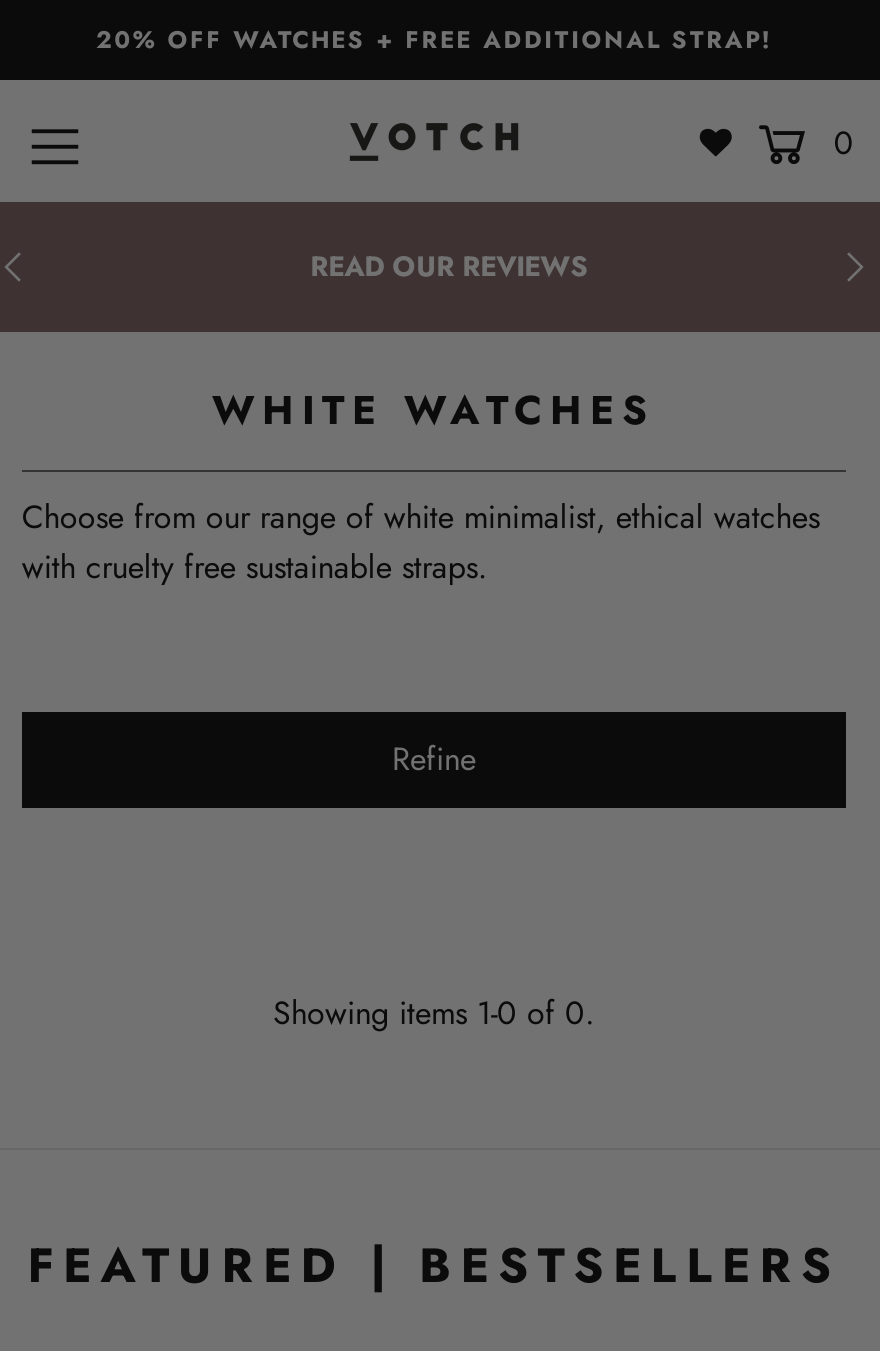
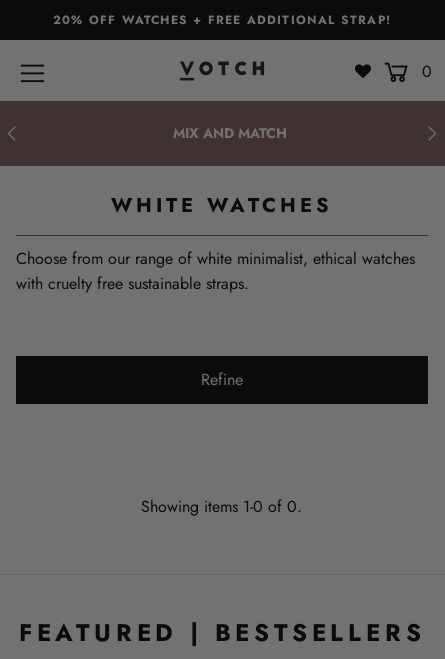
- READ OUR REVIEWS
+ MIX AND MATCH
